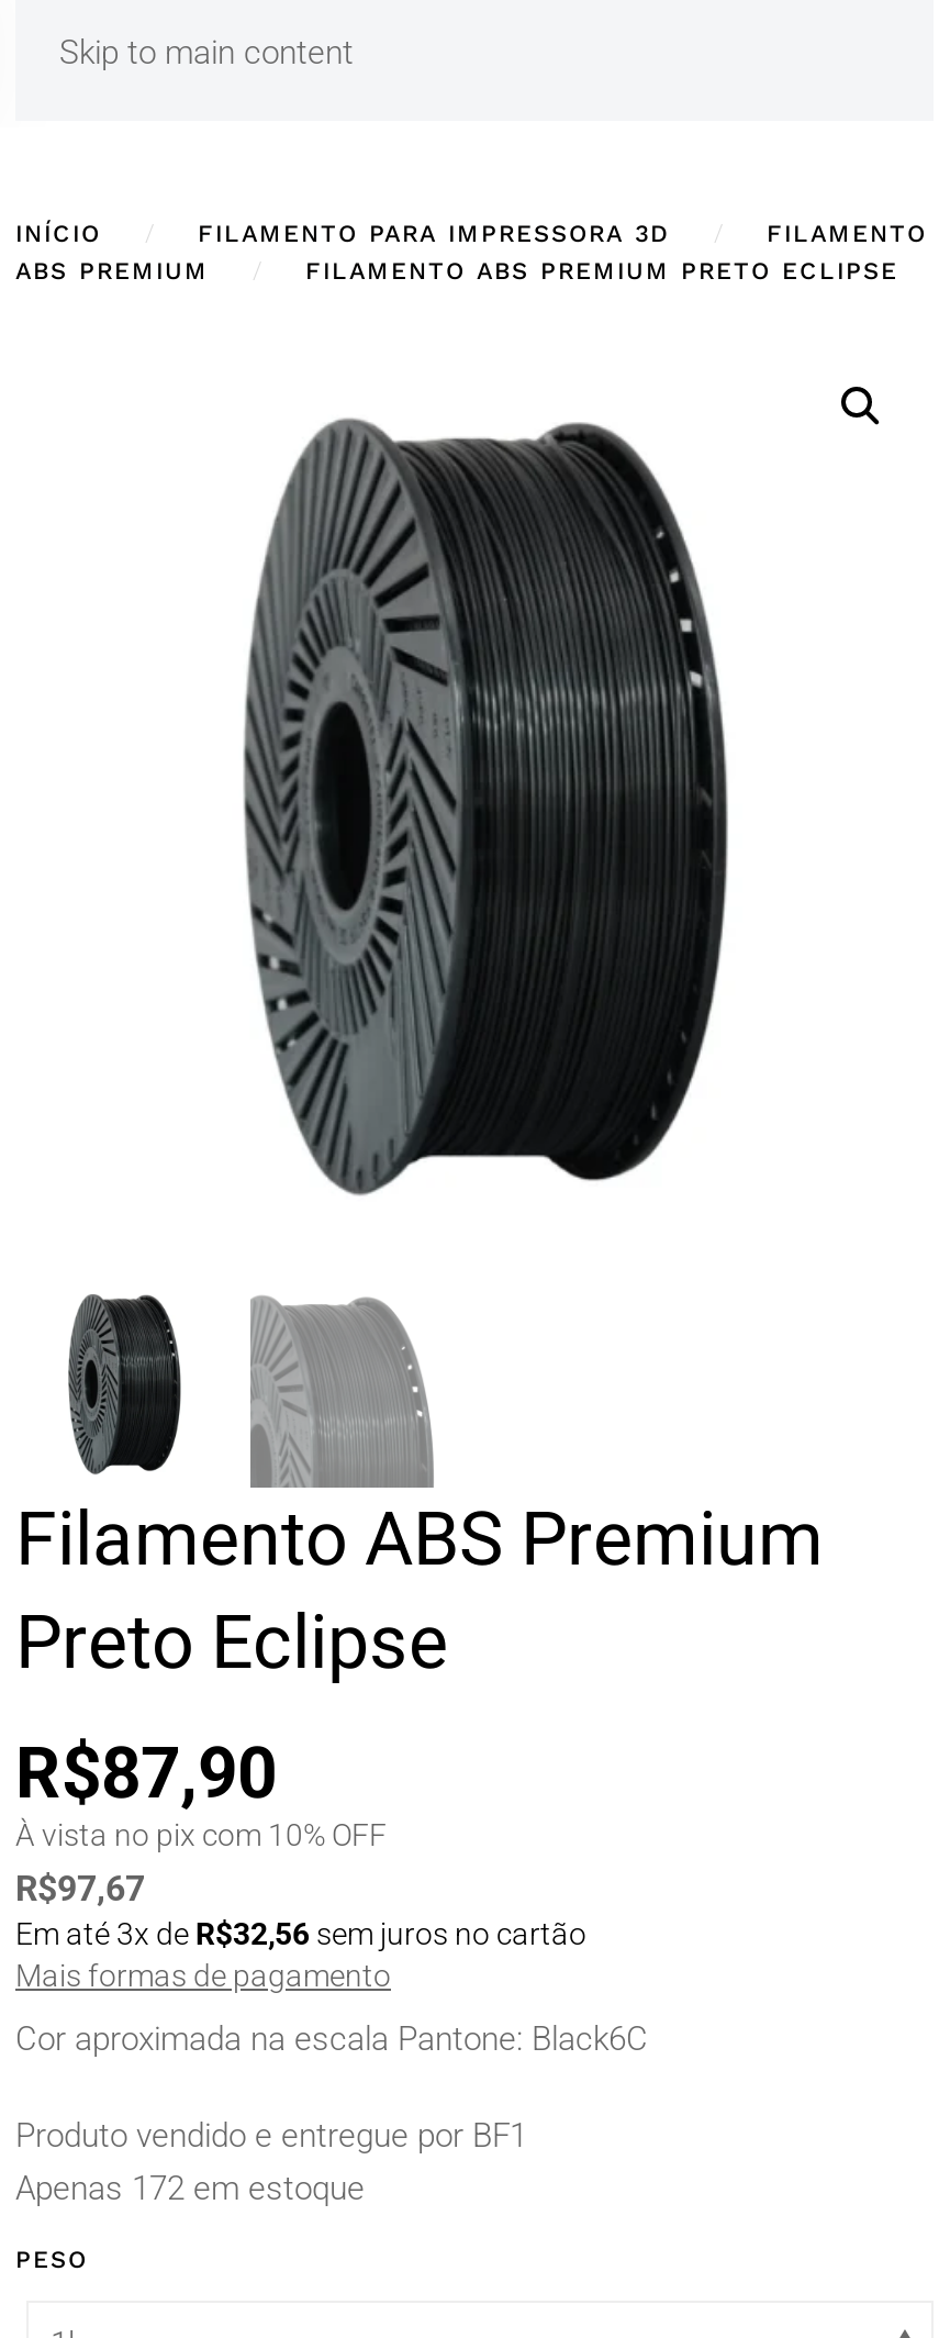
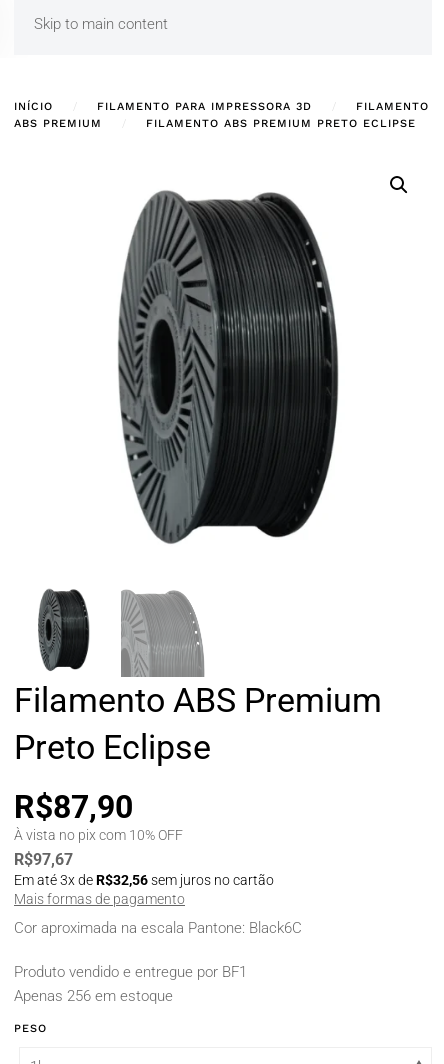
- Apenas 172 em estoque
+ Apenas 256 em estoque
